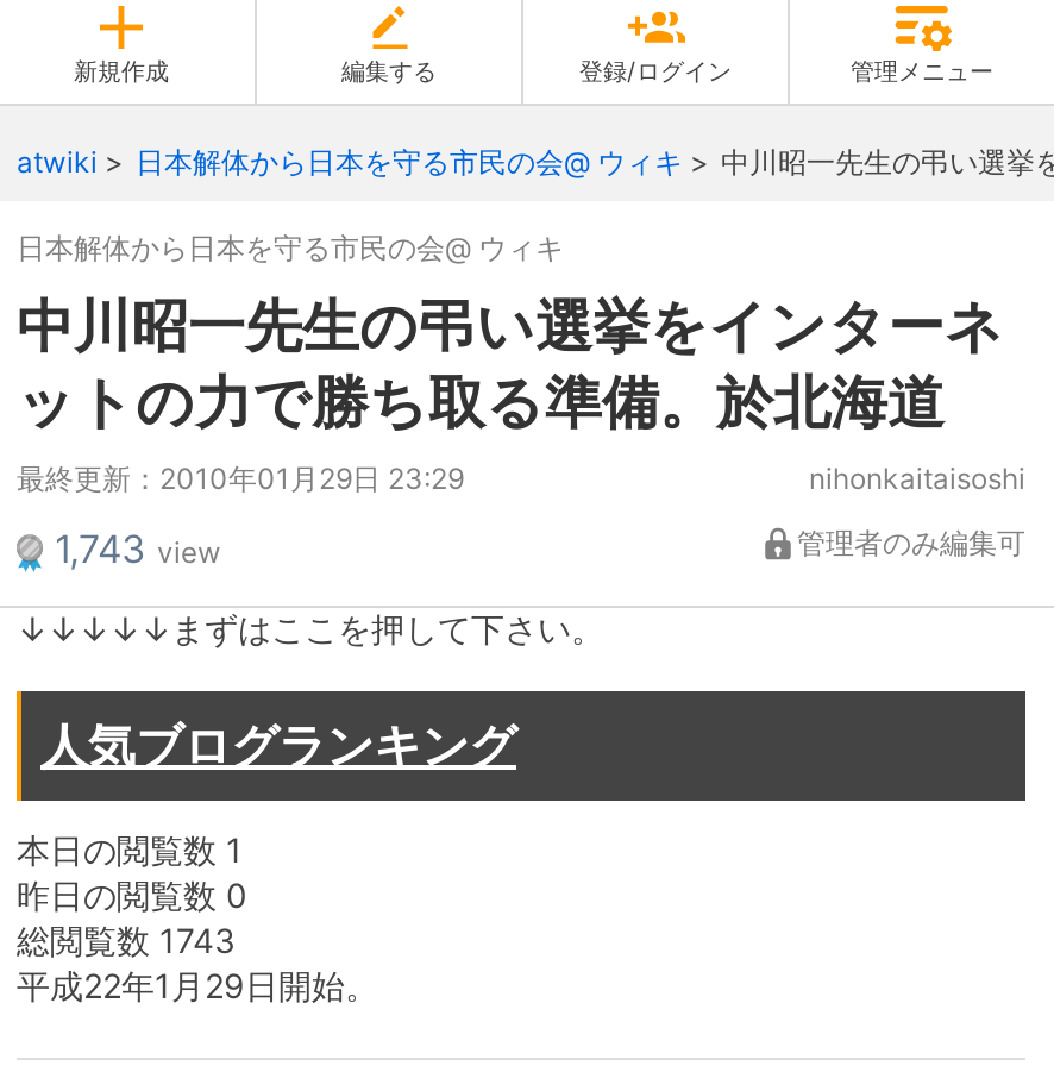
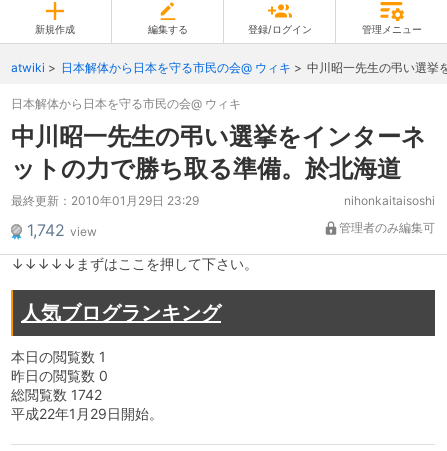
- 1,743 view
+ 1,742 view

- 総閲覧数1743
+ 総閲覧数1742
